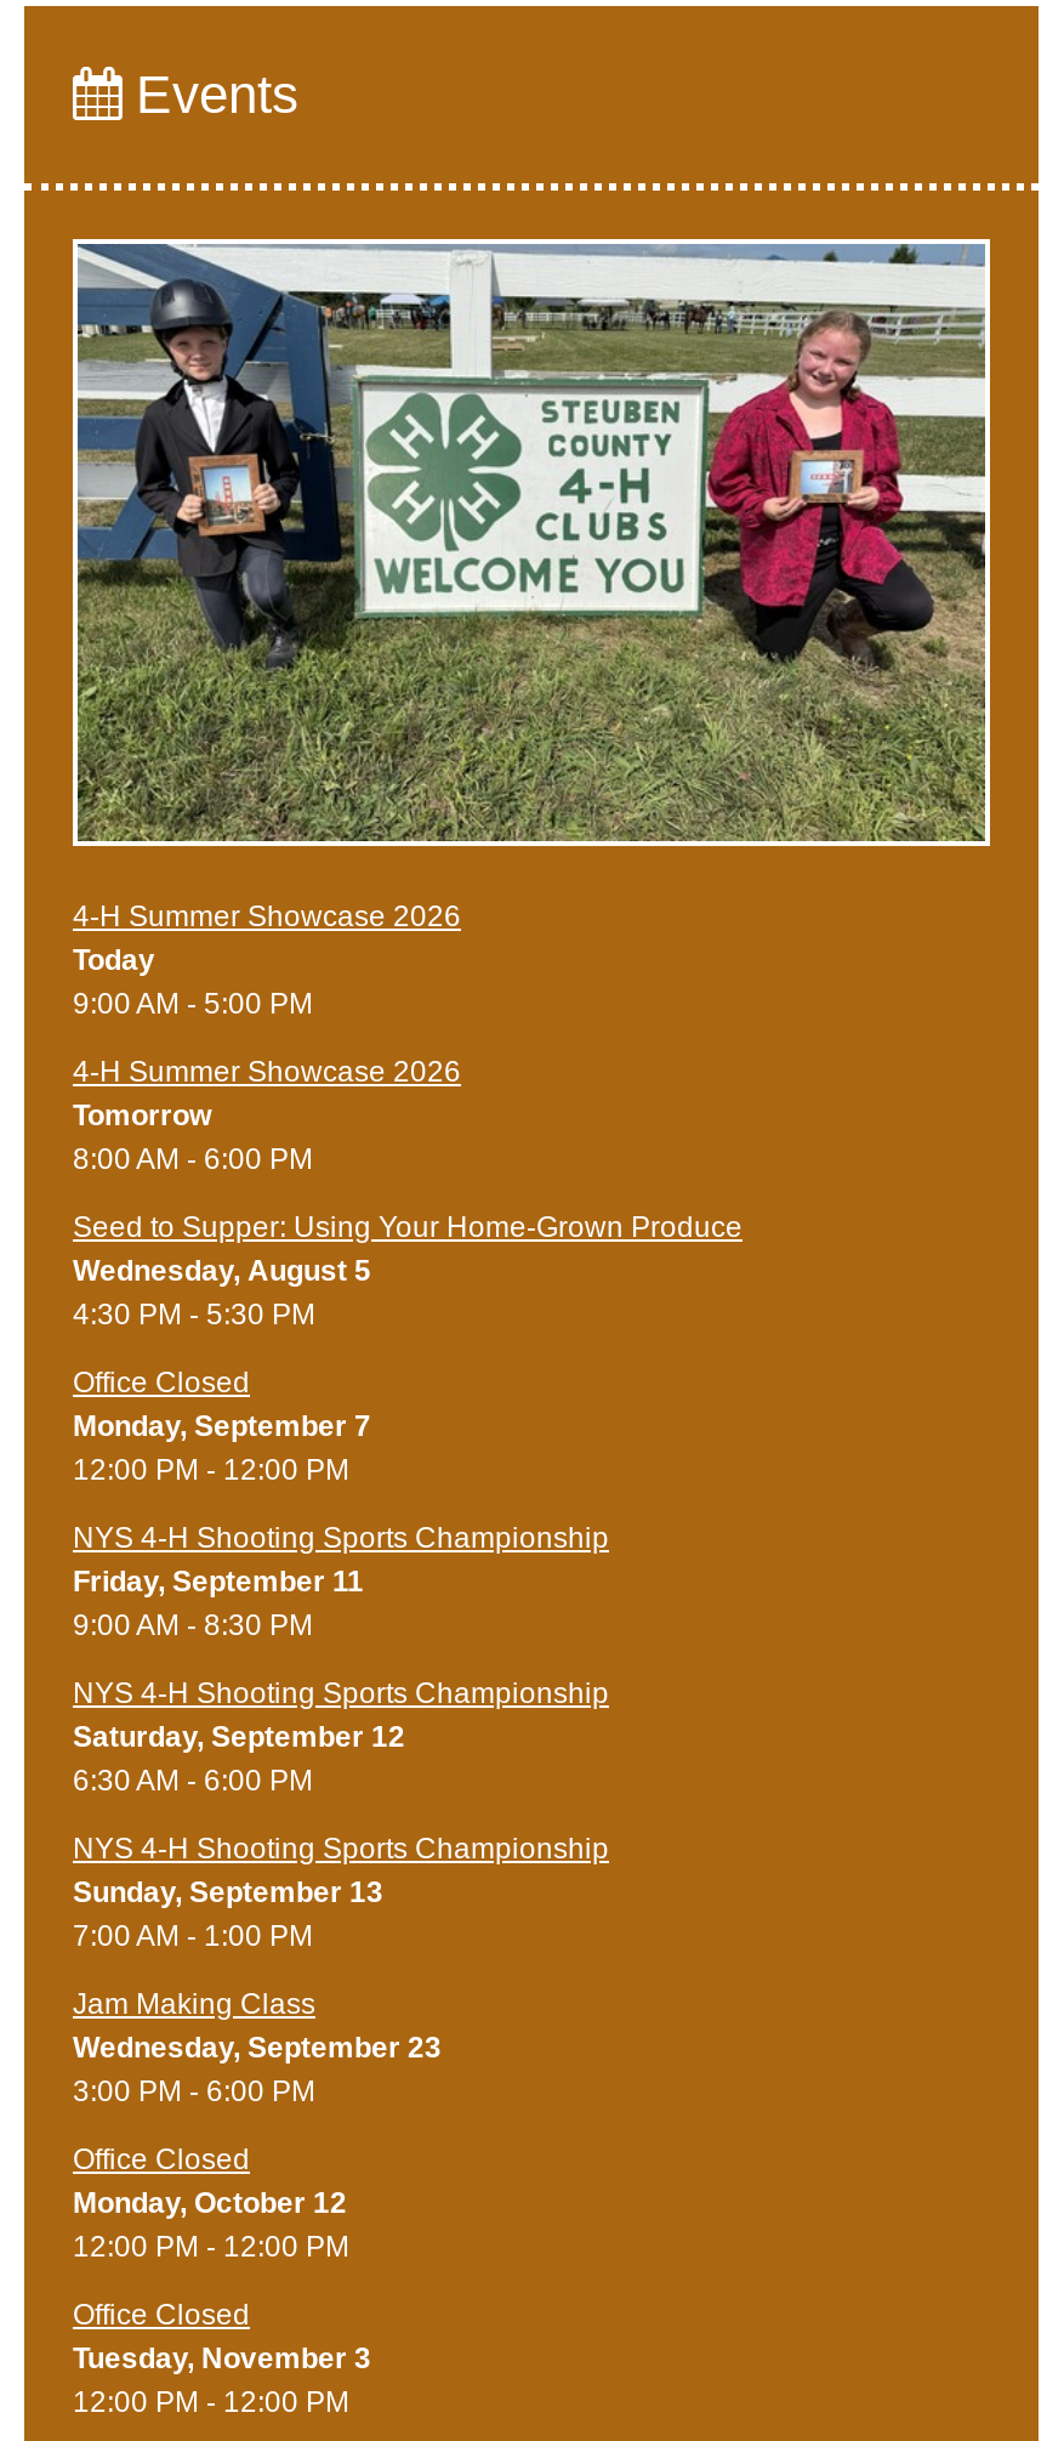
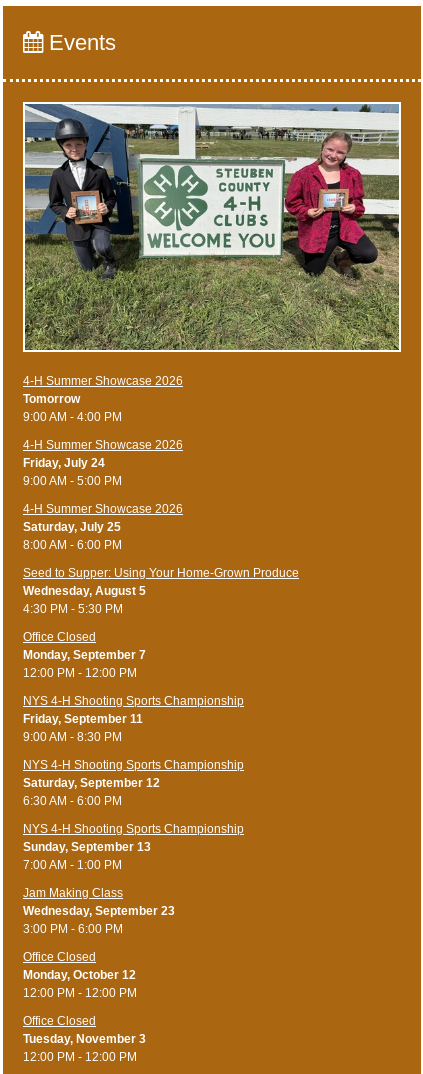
- Today
+ Tomorrow
+ 9:00 AM - 4:00 PM
+ 4-H Summer Showcase 2026
+ Friday, July 24

- Tomorrow
+ Saturday, July 25
